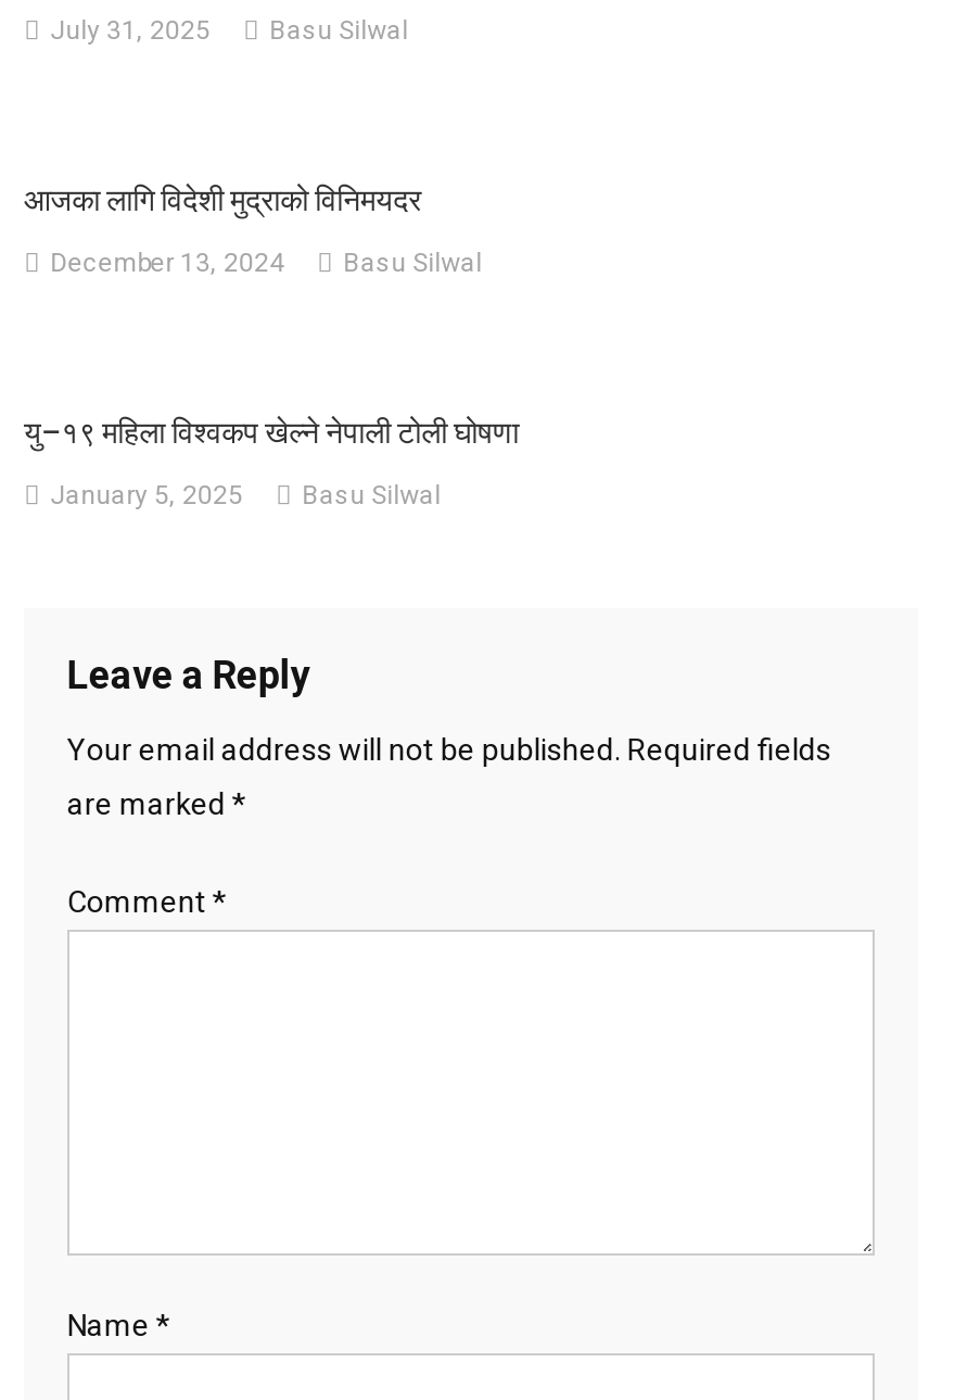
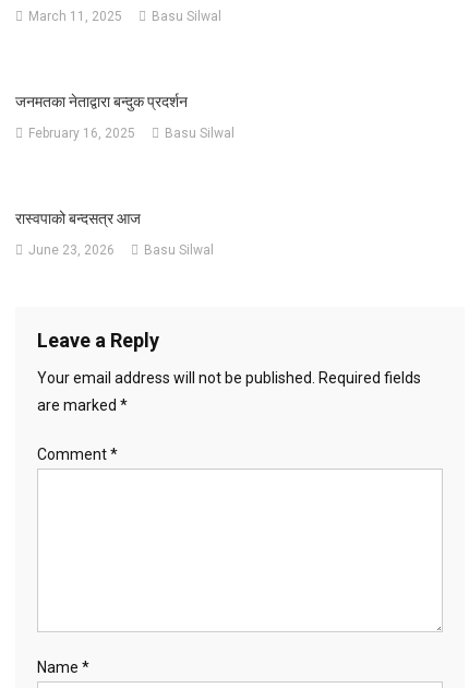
- July 31, 2025 Basu Silwal
+ March 11, 2025 Basu Silwal

- आजका लागि विदेशी मुद्राको विनिमयदर
+ जनमतका नेताद्वारा बन्दुक प्रदर्शन

- December 13, 2024 Basu Silwal
+ February 16, 2025 Basu Silwal

- यु–१९ महिला विश्वकप खेल्ने नेपाली टोली घोषणा
+ रास्वपाको बन्दसत्र आज

- January 5, 2025 Basu Silwal
+ June 23, 2026 Basu Silwal
